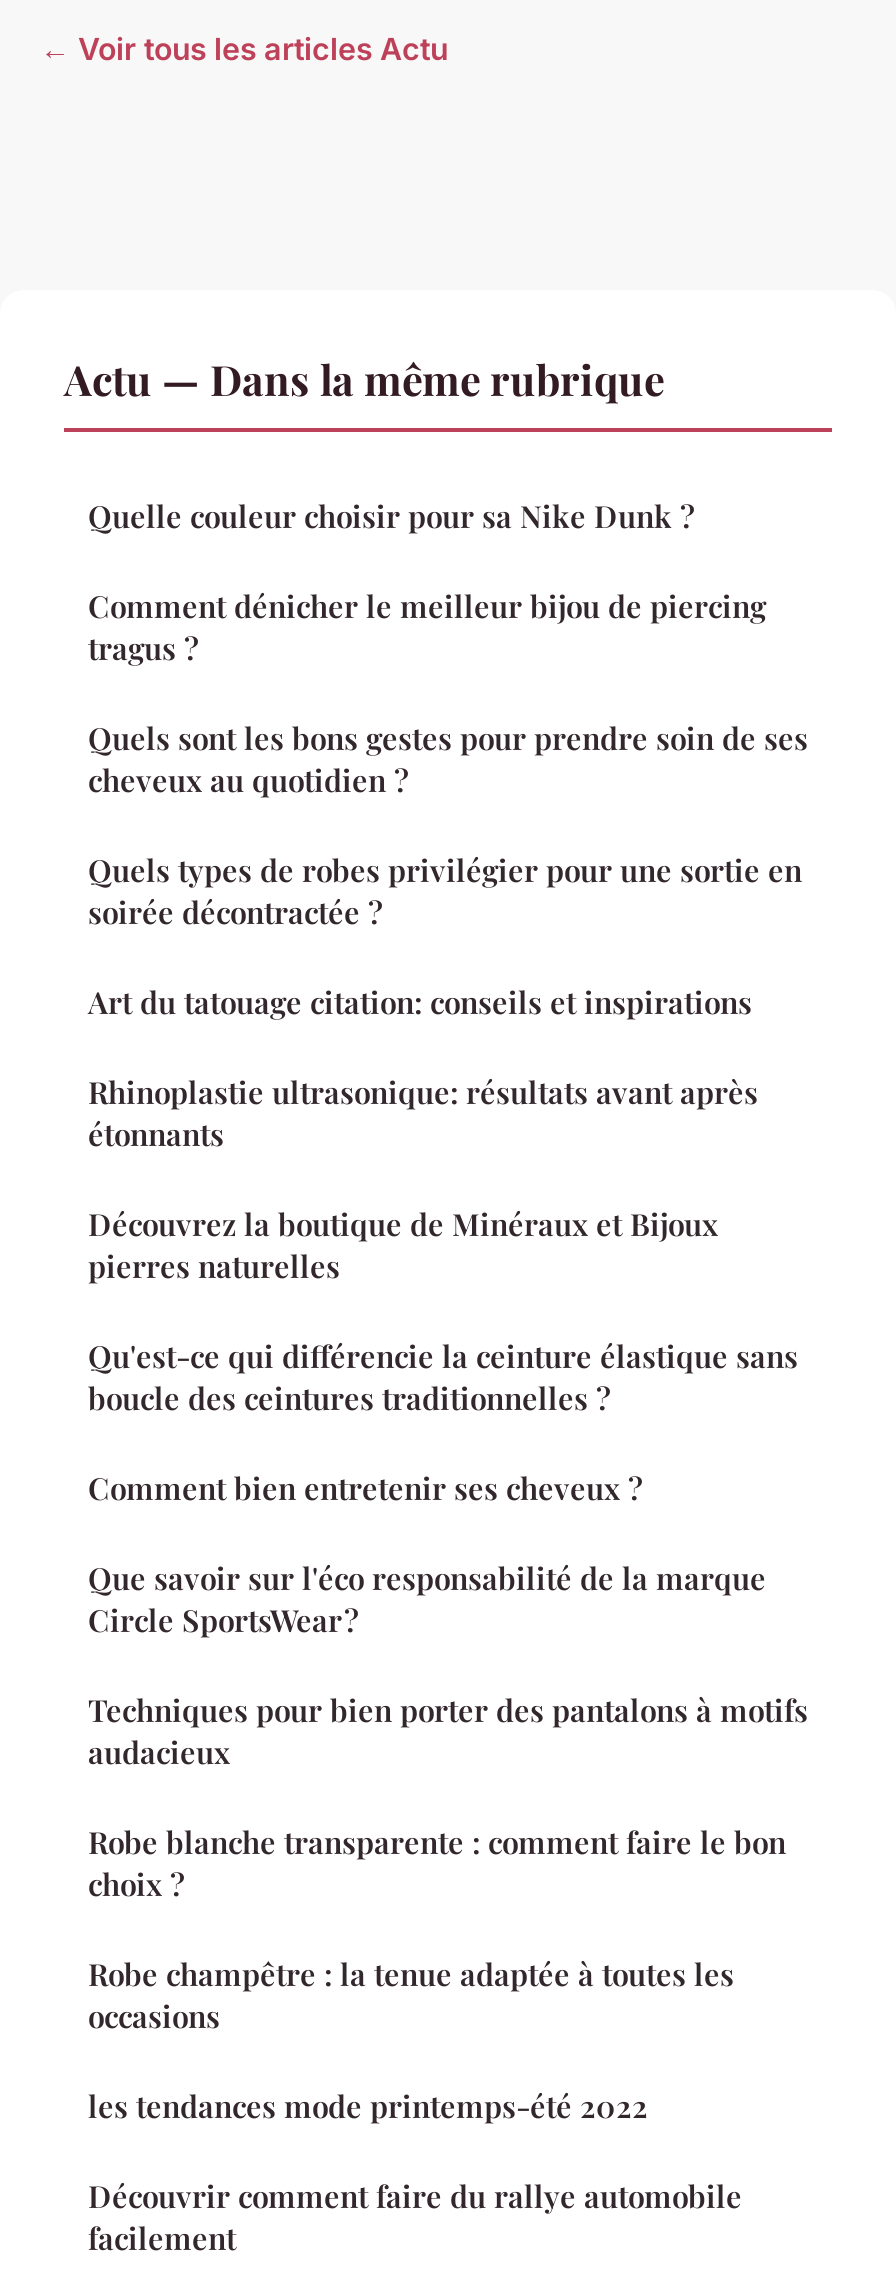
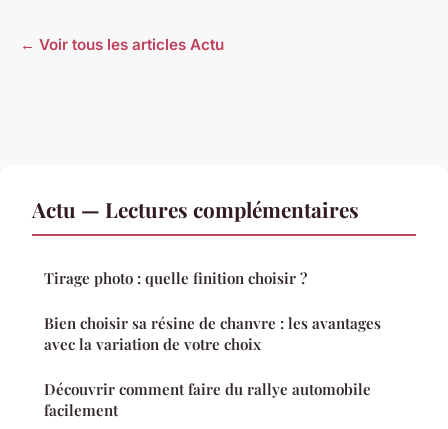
- Actu — Dans la même rubrique
- Quelle couleur choisir pour sa Nike Dunk ?
- Comment dénicher le meilleur bijou de piercing
- tragus ?
- Quels sont les bons gestes pour prendre soin de ses
- cheveux au quotidien ?
- Quels types de robes privilégier pour une sortie en
- soirée décontractée ?
- Art du tatouage citation: conseils et inspirations
- Rhinoplastie ultrasonique: résultats avant après
- étonnants
- Découvrez la boutique de Minéraux et Bijoux
- pierres naturelles
- Qu'est-ce qui différencie la ceinture élastique sans
- boucle des ceintures traditionnelles ?
- Comment bien entretenir ses cheveux ?
- Que savoir sur l'éco responsabilité de la marque
- Circle SportsWear ?
- Techniques pour bien porter des pantalons à motifs
- audacieux
- Robe blanche transparente : comment faire le bon
- choix ?
- Robe champêtre : la tenue adaptée à toutes les
- occasions
- les tendances mode printemps-été 2022
+ Actu — Lectures complémentaires
+ Tirage photo : quelle finition choisir ?
+ Bien choisir sa résine de chanvre : les avantages
+ avec la variation de votre choix
